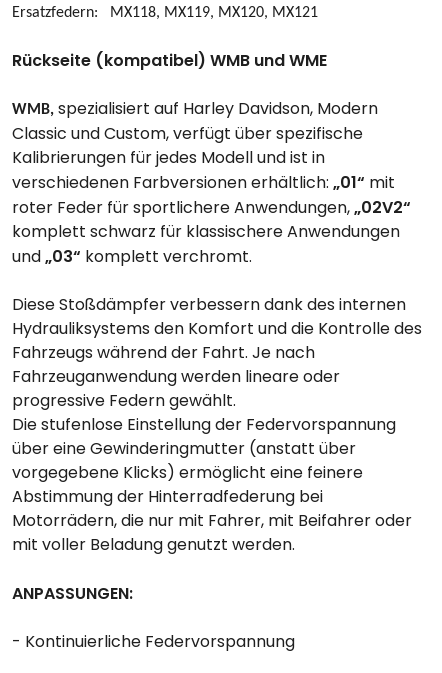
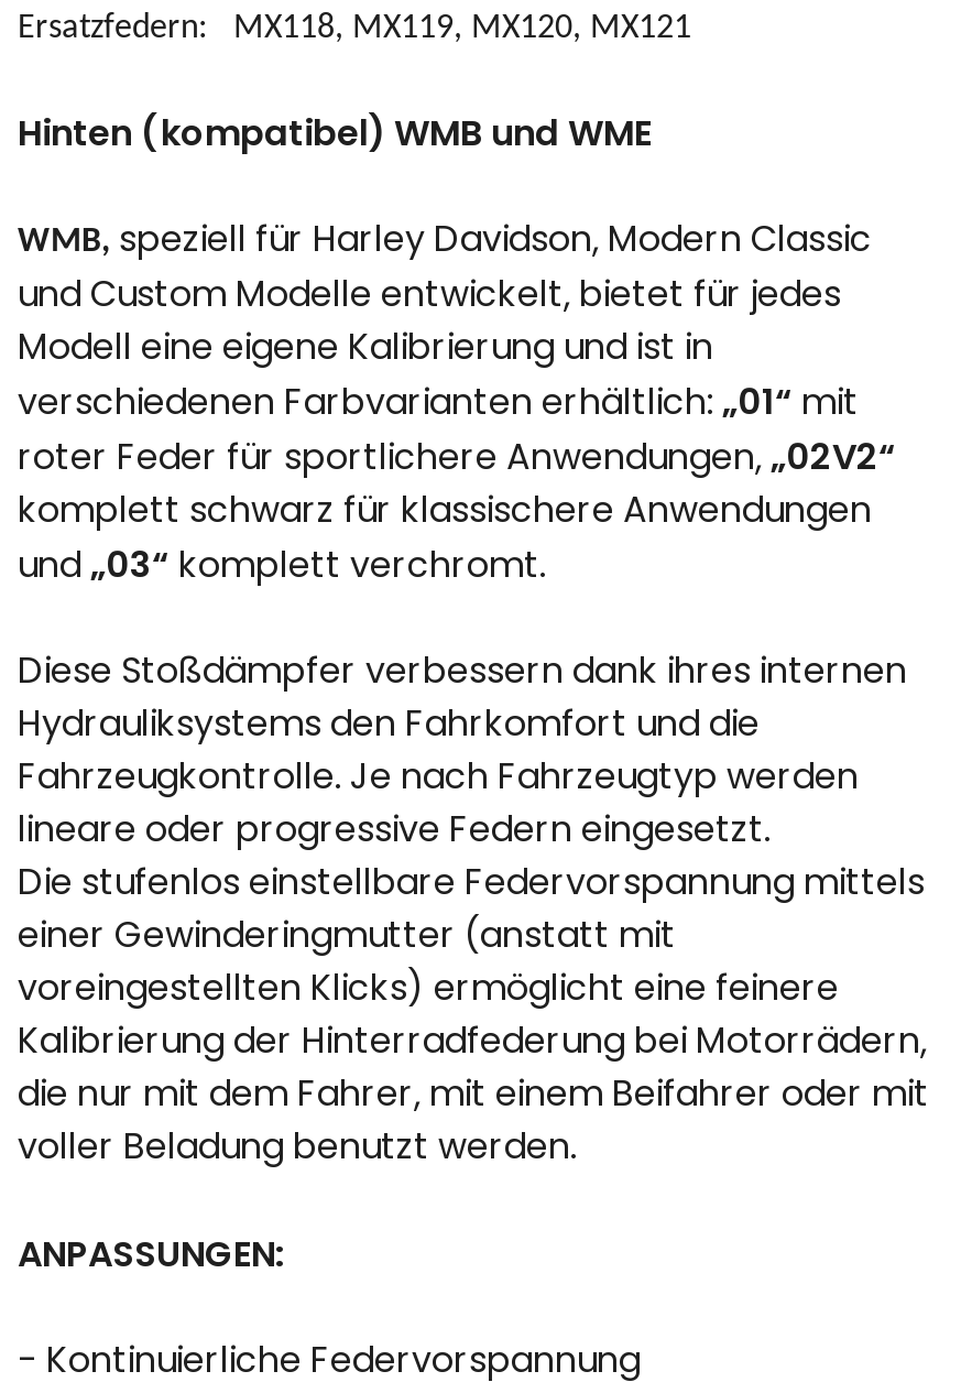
- Rückseite (kompatibel) WMB und WME
+ Hinten (kompatibel) WMB und WME

- WMB, spezialisiert auf Harley Davidson, Modern
- Classic und Custom, verfügt über spezifische
- Kalibrierungen für jedes Modell und ist in
- verschiedenen Farbversionen erhältlich: „01“mit
+ WMB, speziell für Harley Davidson, Modern Classic
+ und Custom Modelle entwickelt, bietet für jedes
+ Modell eine eigene Kalibrierung und ist in
+ verschiedenen Farbvarianten erhältlich: „01“mit

- Diese Stoßdämpfer verbessern dank des internen
- Hydrauliksystems den Komfort und die Kontrolle des
- Fahrzeugs während der Fahrt. Je nach
- Fahrzeuganwendung werden lineare oder
- progressive Federn gewählt.
- Die stufenlose Einstellung der Federvorspannung
- über eine Gewinderingmutter (anstatt über
- vorgegebene Klicks) ermöglicht eine feinere
- Abstimmung der Hinterradfederung bei
- Motorrädern, die nur mit Fahrer, mit Beifahrer oder
- mit voller Beladung genutzt werden.
+ Diese Stoßdämpfer verbessern dank ihres internen
+ Hydrauliksystems den Fahrkomfort und die
+ Fahrzeugkontrolle. Je nach Fahrzeugtyp werden
+ lineare oder progressive Federn eingesetzt.
+ Die stufenlos einstellbare Federvorspannung mittels
+ einer Gewinderingmutter (anstatt mit
+ voreingestellten Klicks) ermöglicht eine feinere
+ Kalibrierung der Hinterradfederung bei Motorrädern,
+ die nur mit dem Fahrer, mit einem Beifahrer oder mit
+ voller Beladung benutzt werden.
